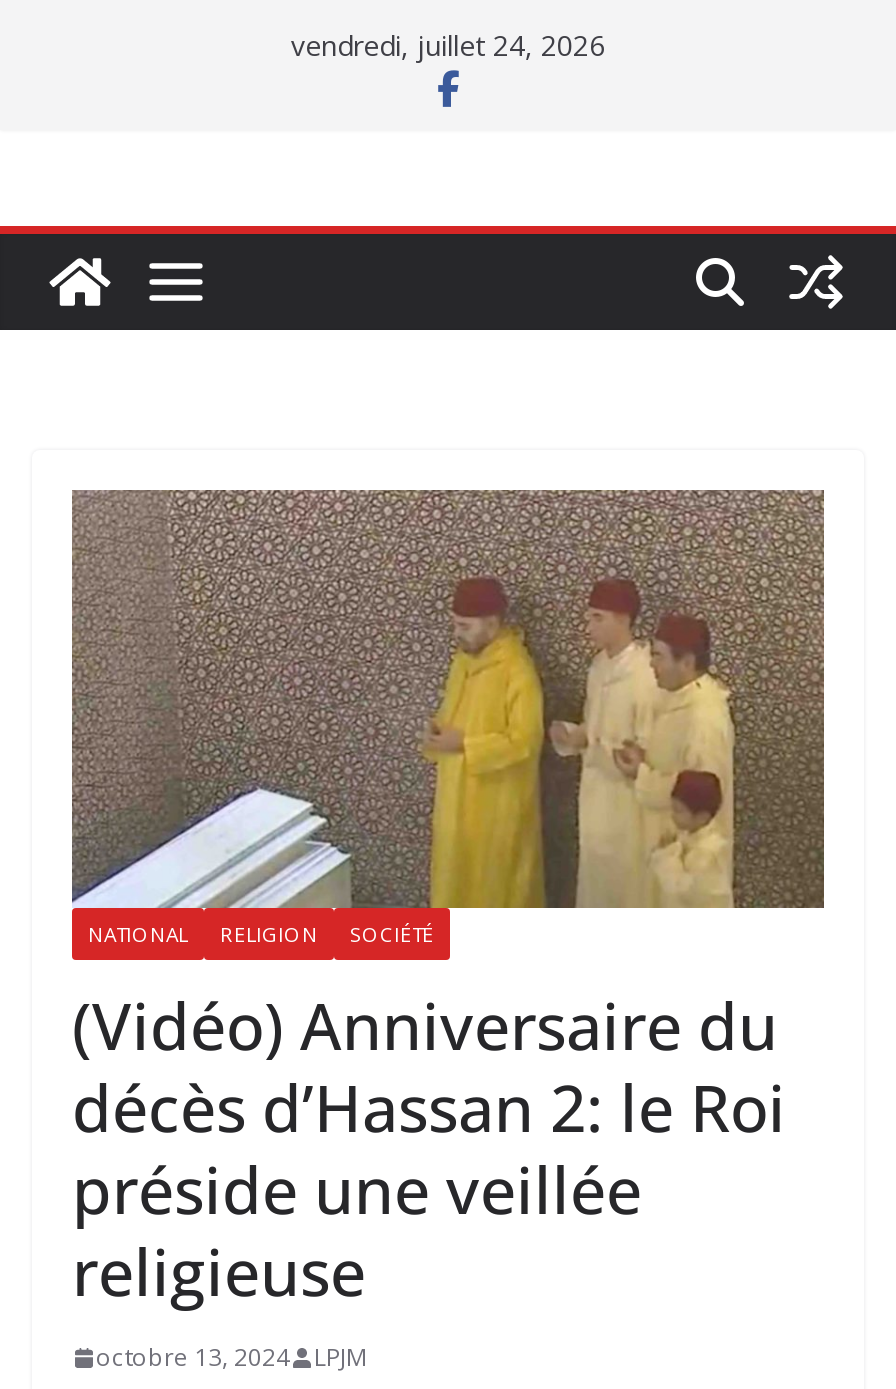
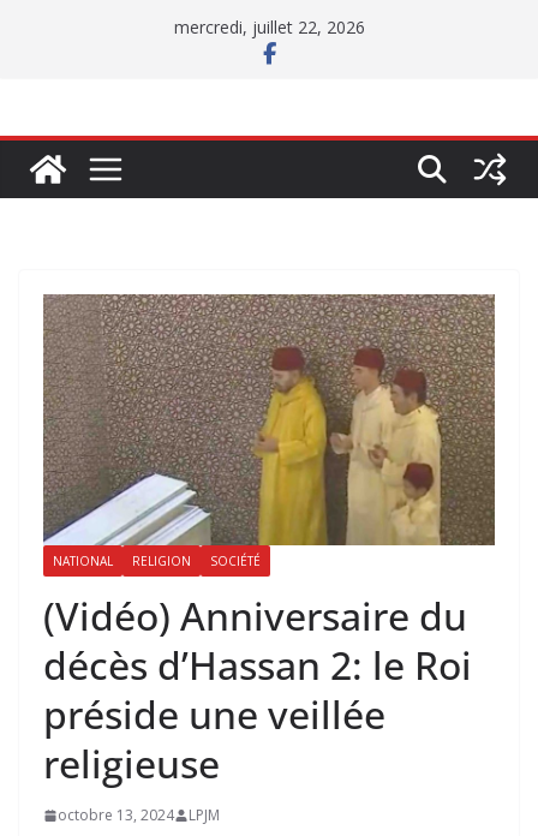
- vendredi, juillet 24, 2026
+ mercredi, juillet 22, 2026
